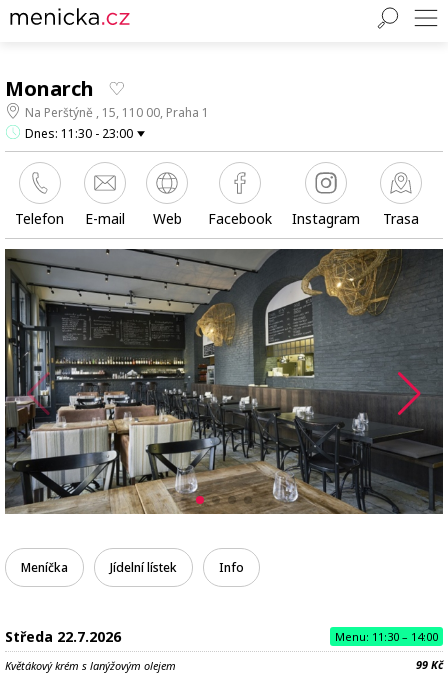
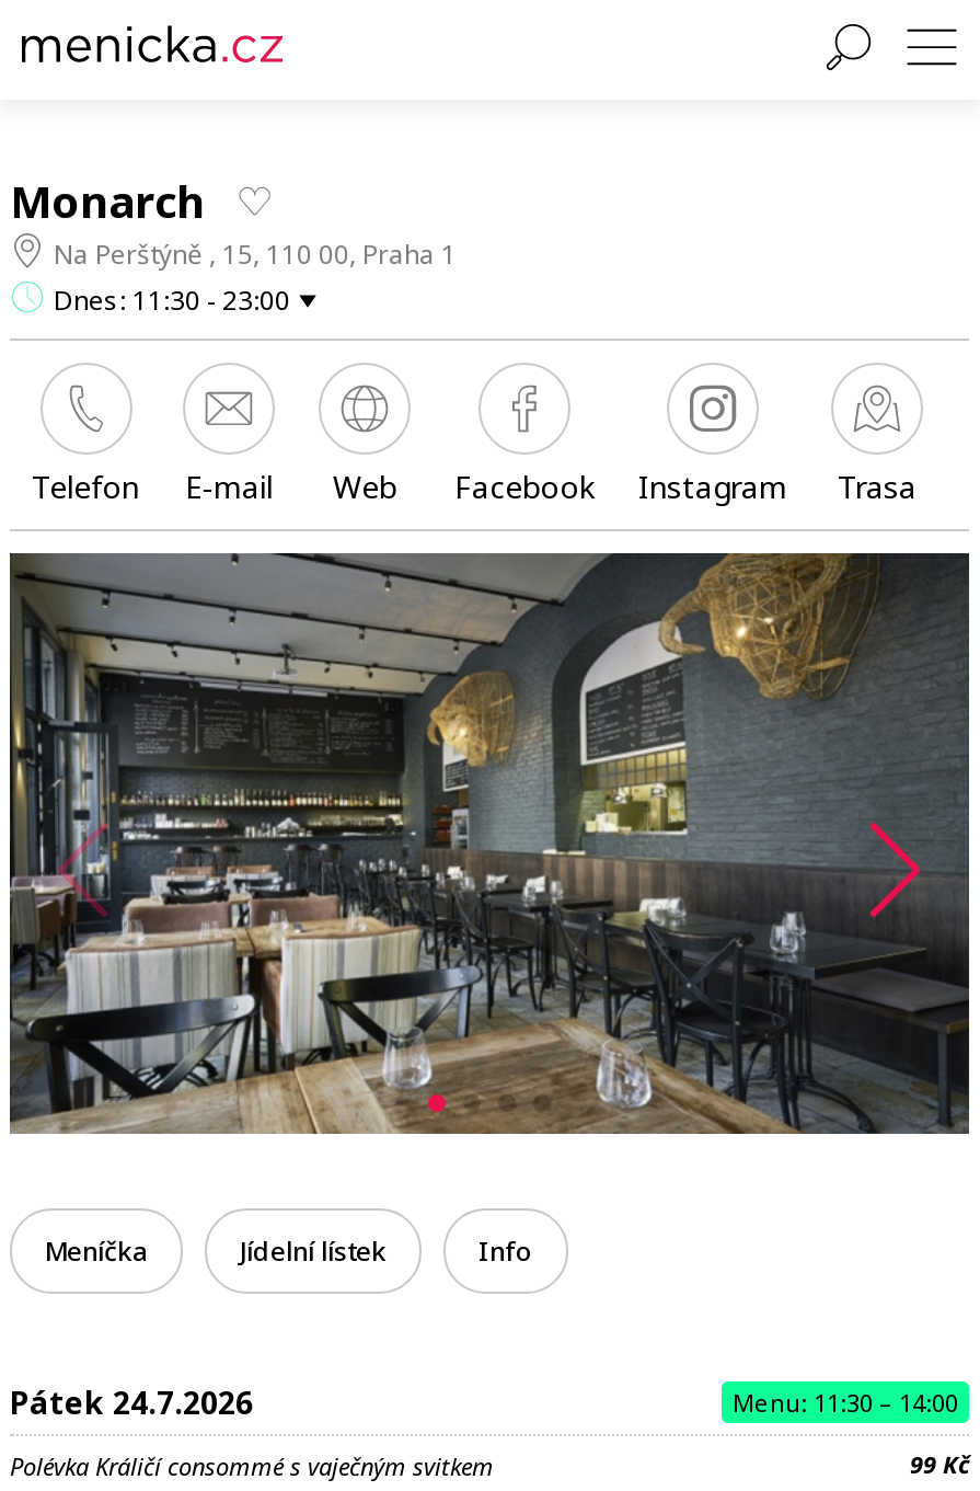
- Středa 22.7.2026
+ Pátek 24.7.2026

- Květákový krém s lanýžovým olejem
+ Polévka Králičí consommé s vaječným svitkem
